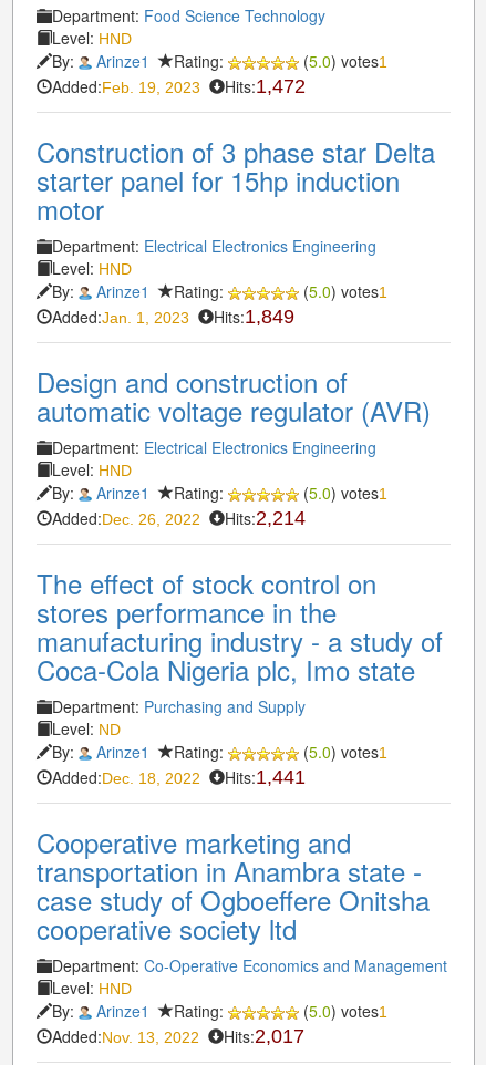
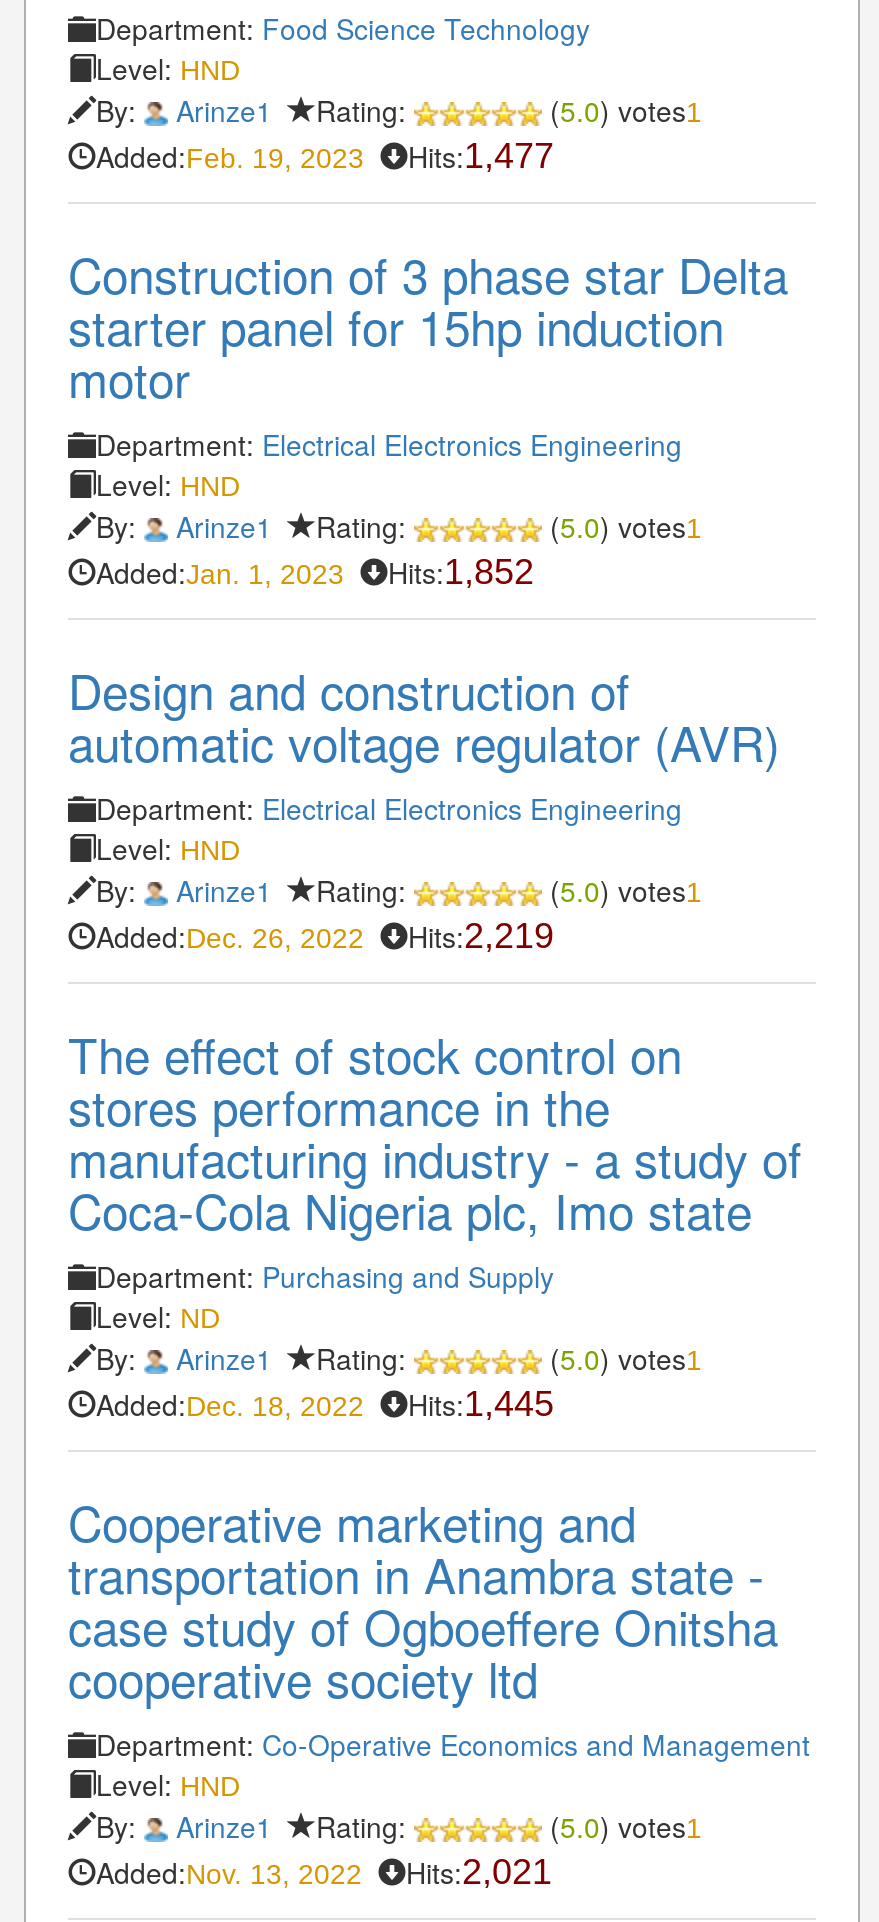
- Added:Feb. 19, 2023 Hits:1,472
+ Added:Feb. 19, 2023 Hits:1,477

- Added:Jan. 1, 2023 Hits:1,849
+ Added:Jan. 1, 2023 Hits:1,852

- Added:Dec. 26, 2022 Hits:2,214
+ Added:Dec. 26, 2022 Hits:2,219

- Added:Dec. 18, 2022 Hits:1,441
+ Added:Dec. 18, 2022 Hits:1,445

- Added:Nov. 13, 2022 Hits:2,017
+ Added:Nov. 13, 2022 Hits:2,021
